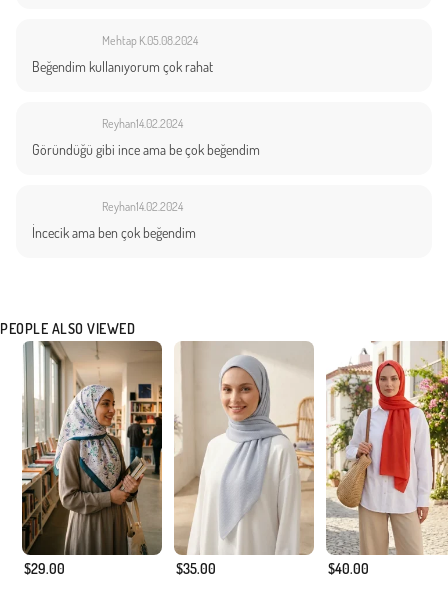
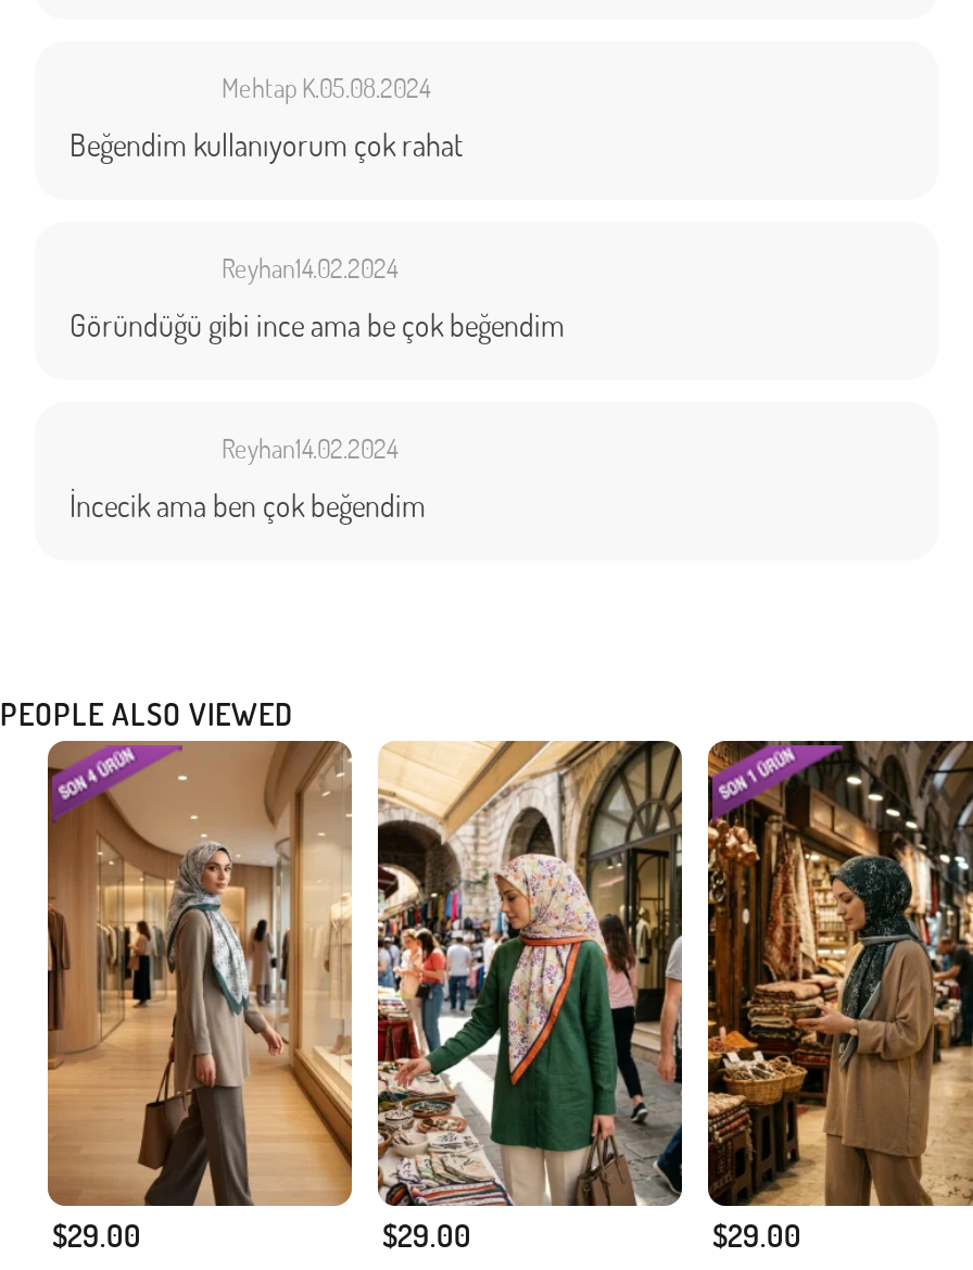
- [image]
- $35.00
+ [image]
+ $29.00

- [image]
- $40.00
+ [image]
+ $29.00

- [image]
+ [image]
